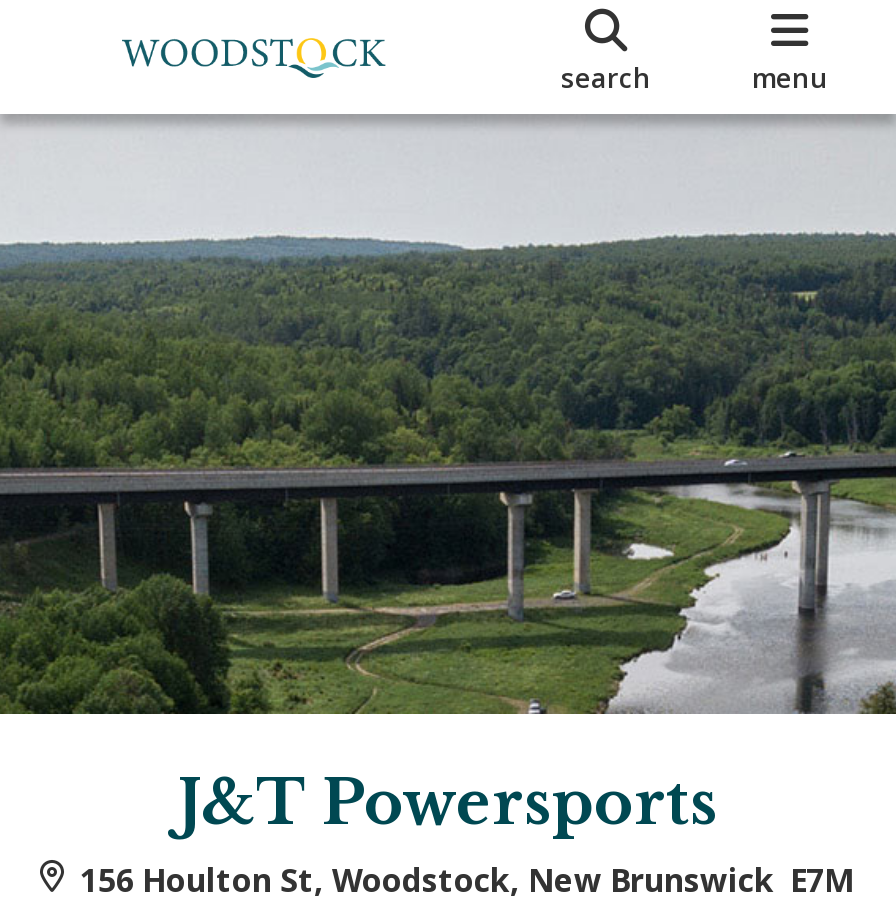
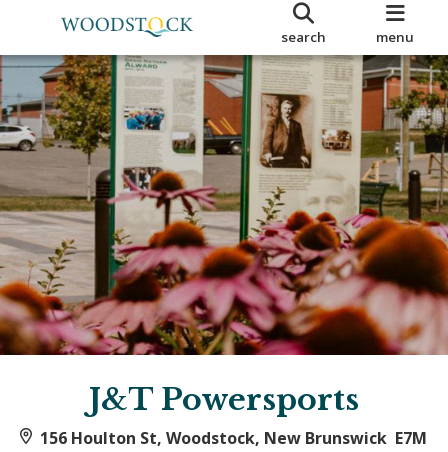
- [image]
+ [image]
